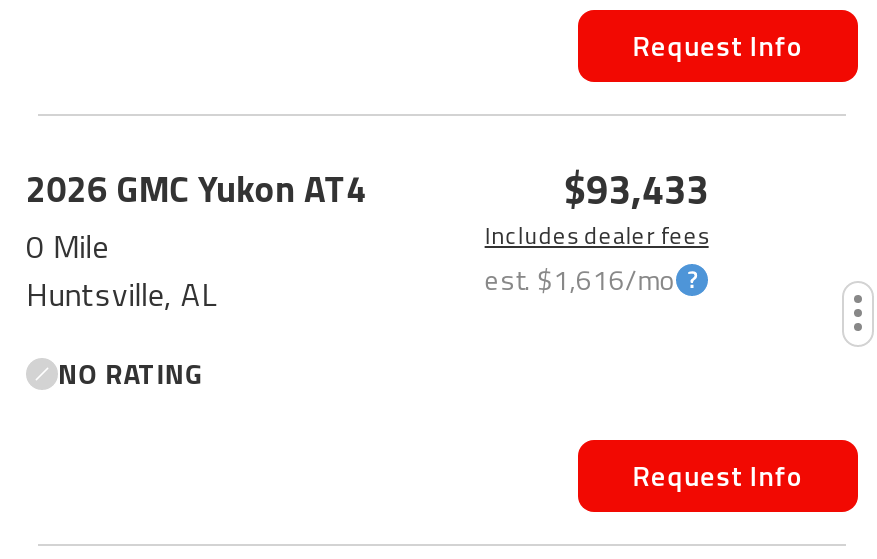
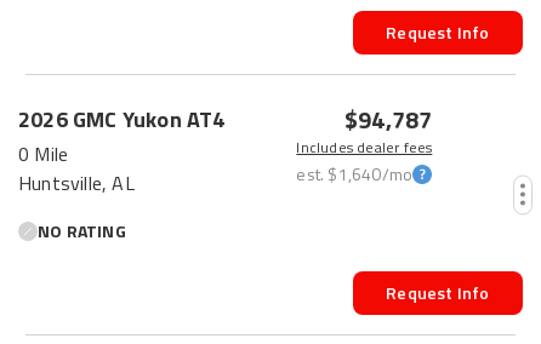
- $93,433
+ $94,787

- est. $1,616/mo
+ est. $1,640/mo
